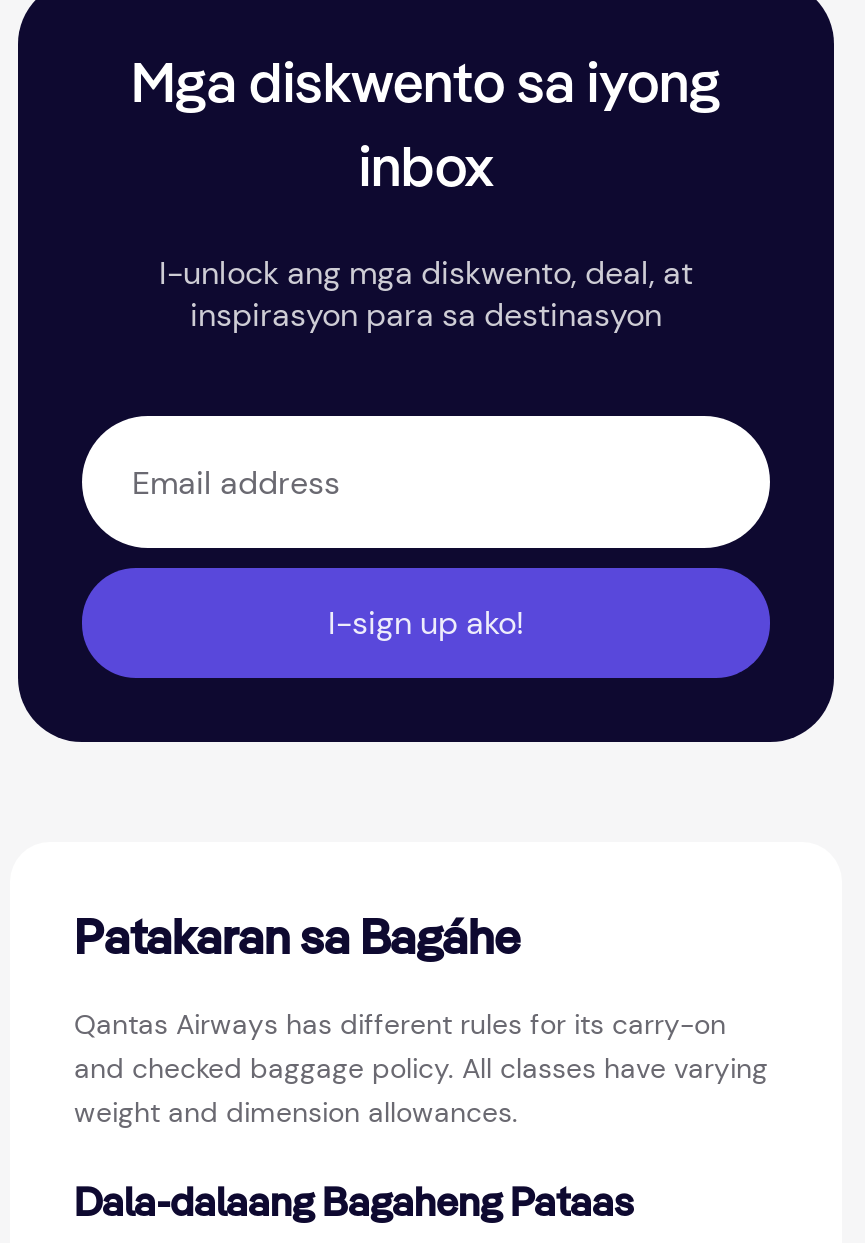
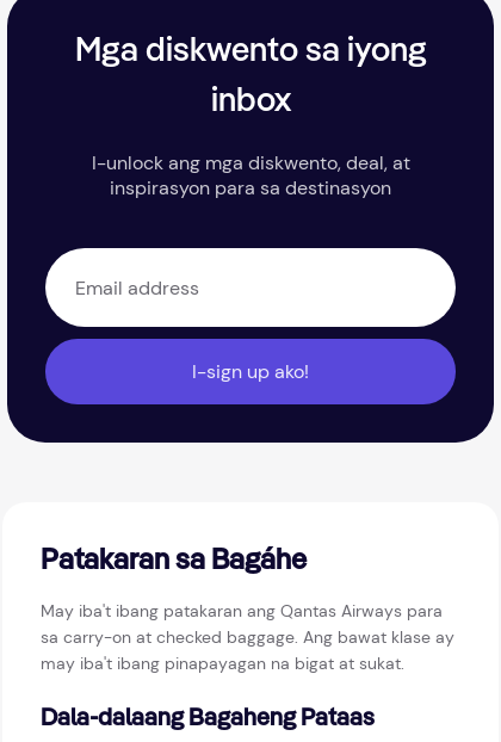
- Qantas Airways has different rules for its carry-on
- and checked baggage policy. All classes have varying
- weight and dimension allowances.
+ May iba't ibang patakaran ang Qantas Airways para
+ sa carry-on at checked baggage. Ang bawat klase ay
+ may iba't ibang pinapayagan na bigat at sukat.
